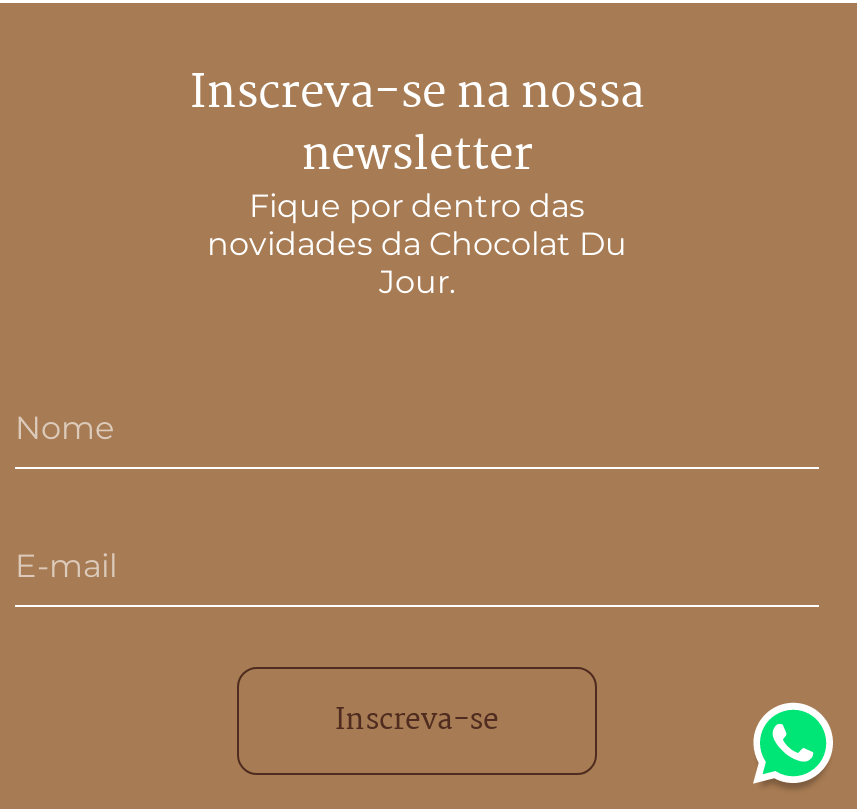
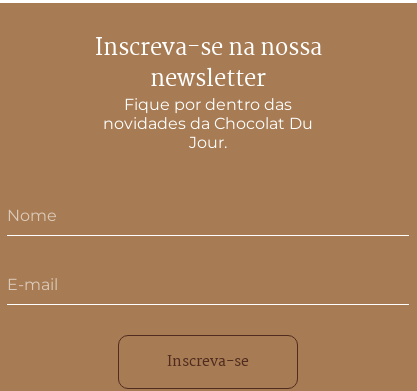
- [image]
